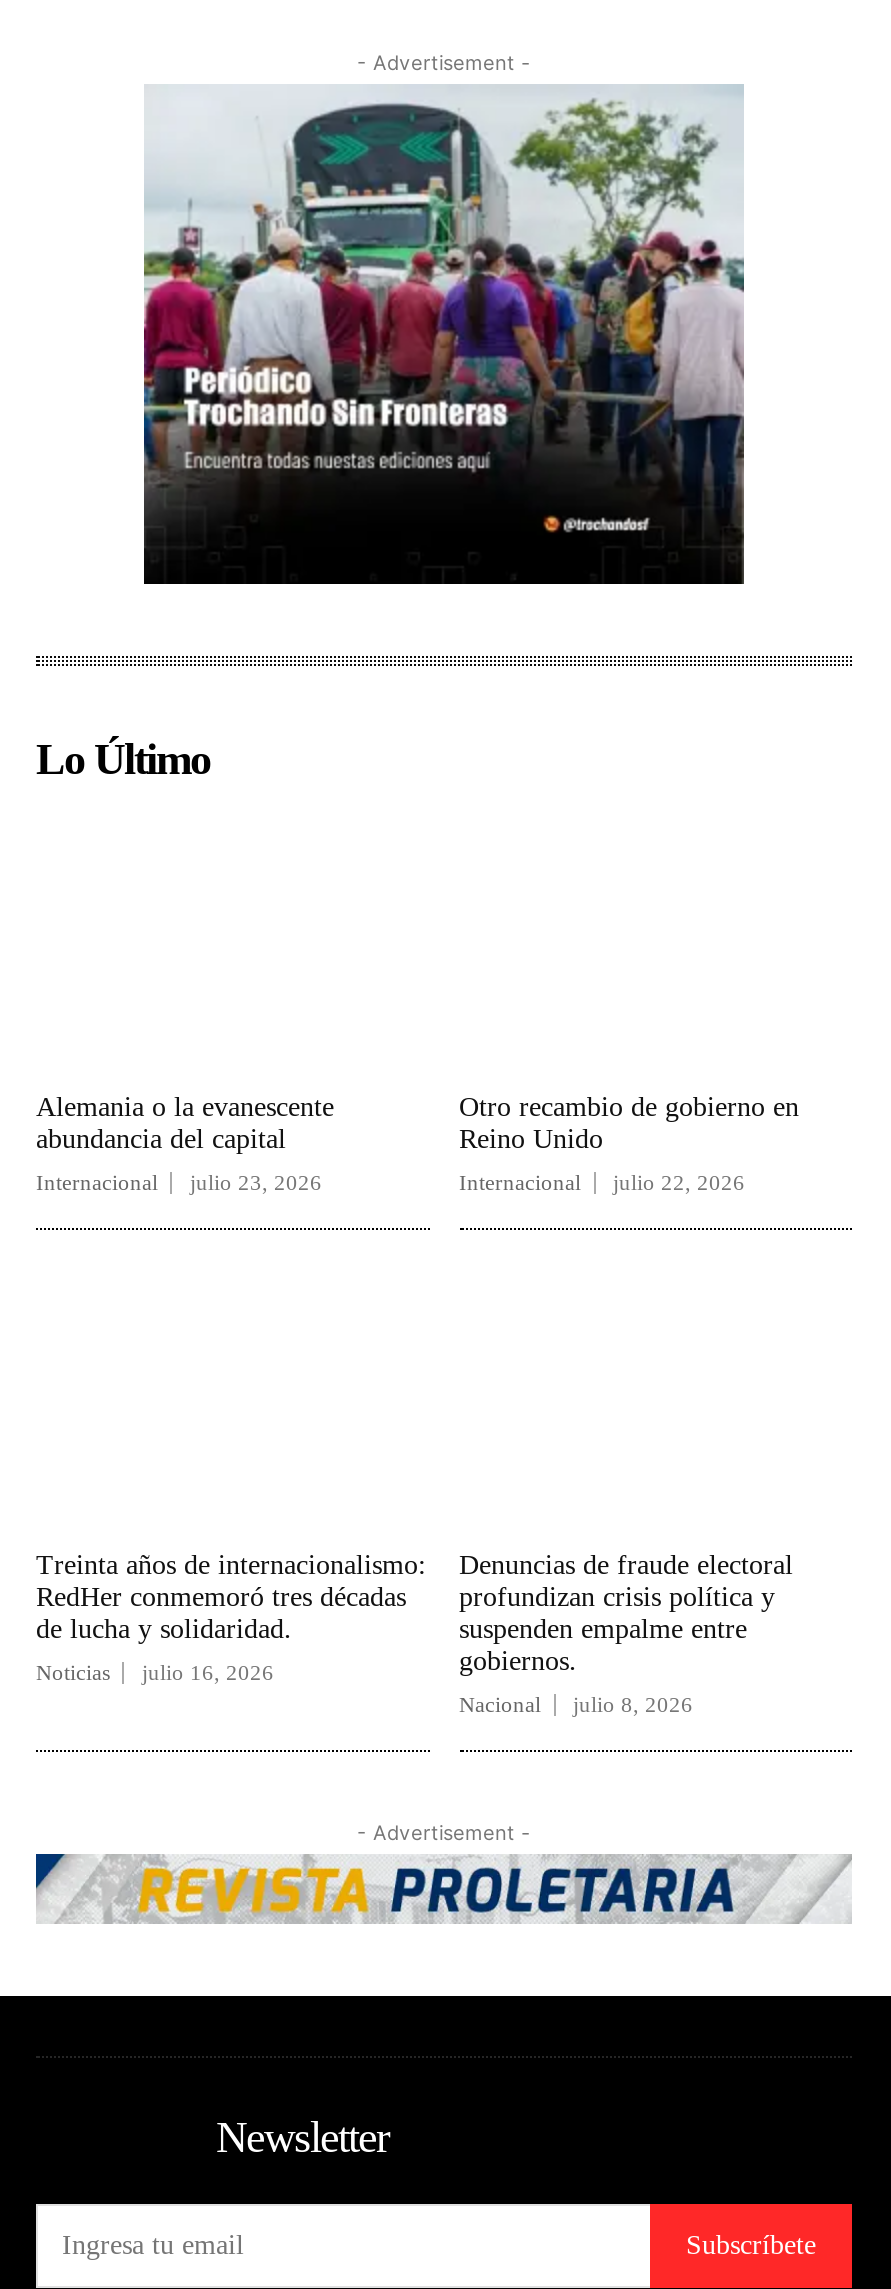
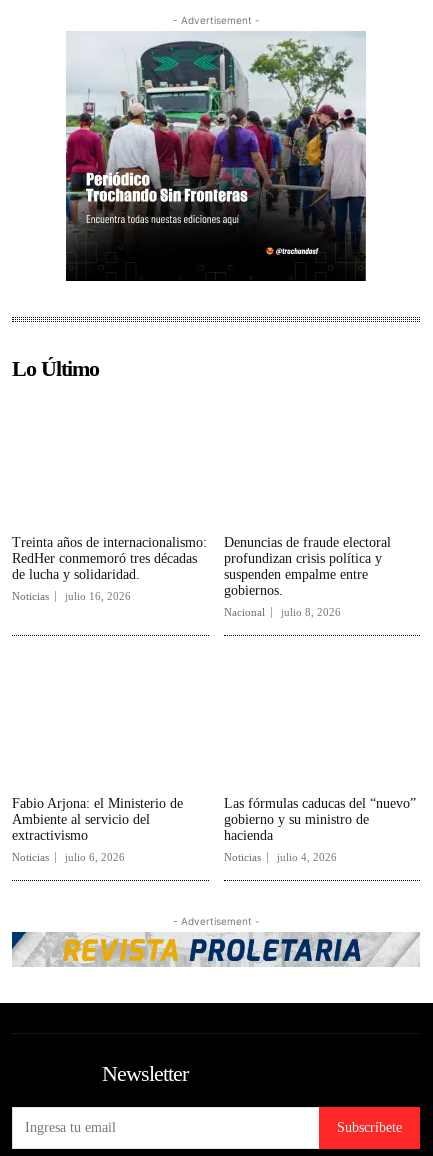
- Alemania o la evanescente
- abundancia del capital
- Internacional
- julio 23, 2026

- Otro recambio de gobierno en
- Reino Unido
- Internacional
- julio 22, 2026

moved up: Treinta años de internacionalismo: | RedHer conmemoró tres décadas | de lucha y solidaridad. | ... | Nacional | julio 8, 2026

+ Fabio Arjona: el Ministerio de
+ Ambiente al servicio del
+ extractivismo
+ Noticias
+ julio 6, 2026

+ Las fórmulas caducas del “nuevo”
+ gobierno y su ministro de
+ hacienda
+ Noticias
+ julio 4, 2026
